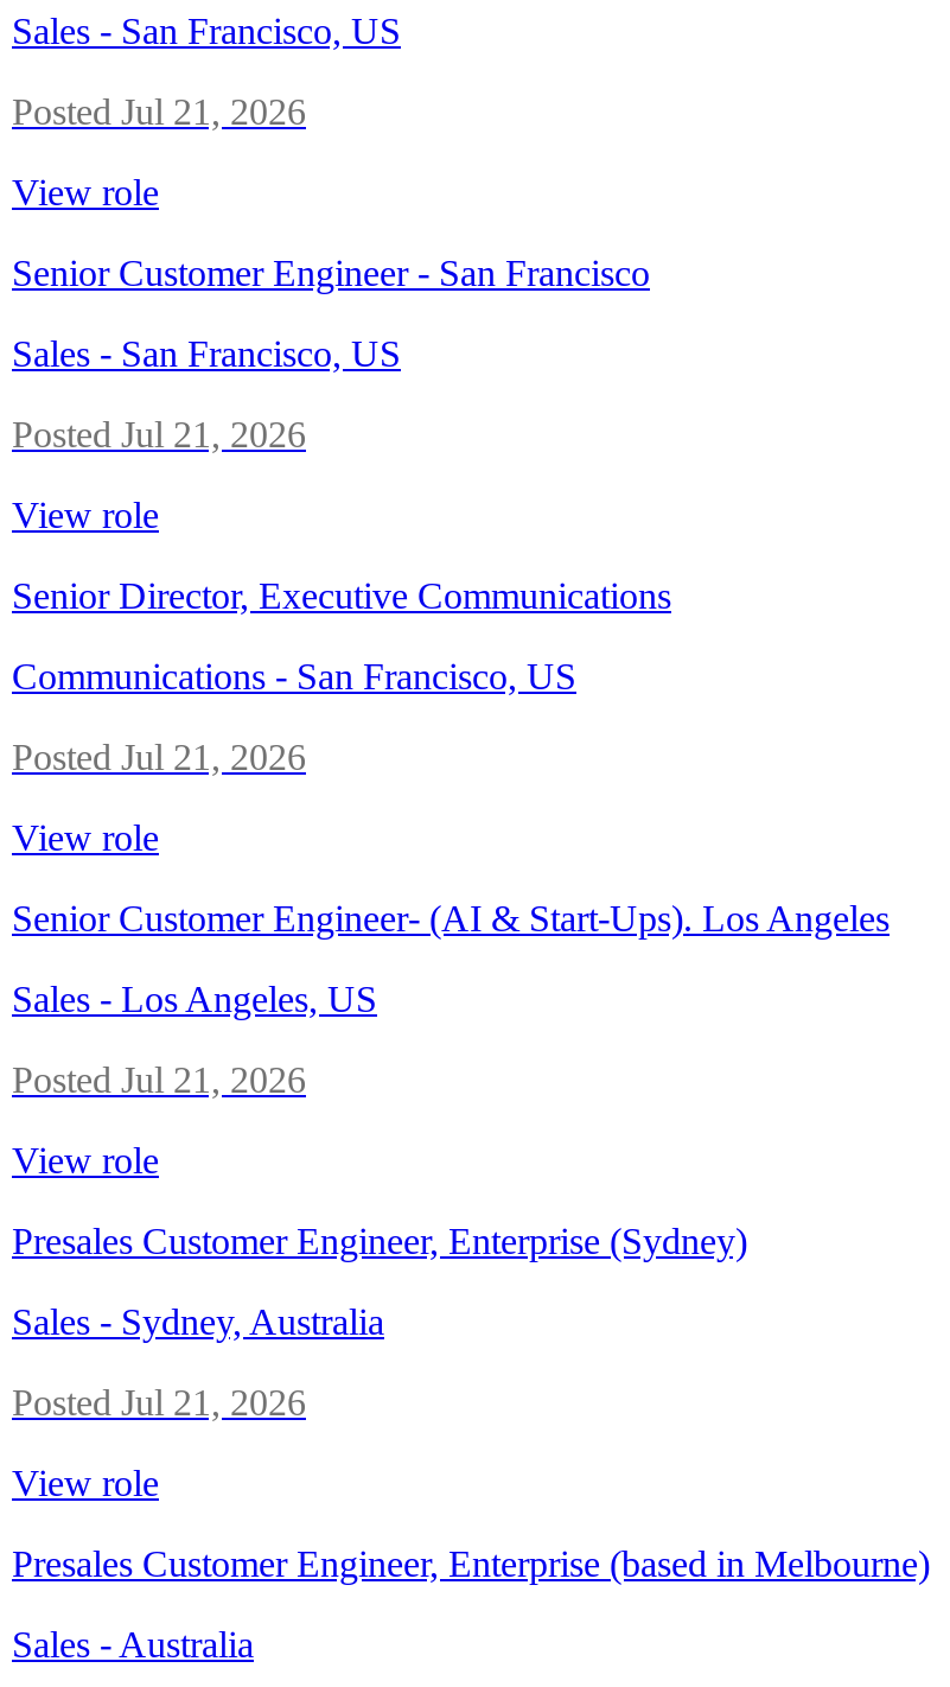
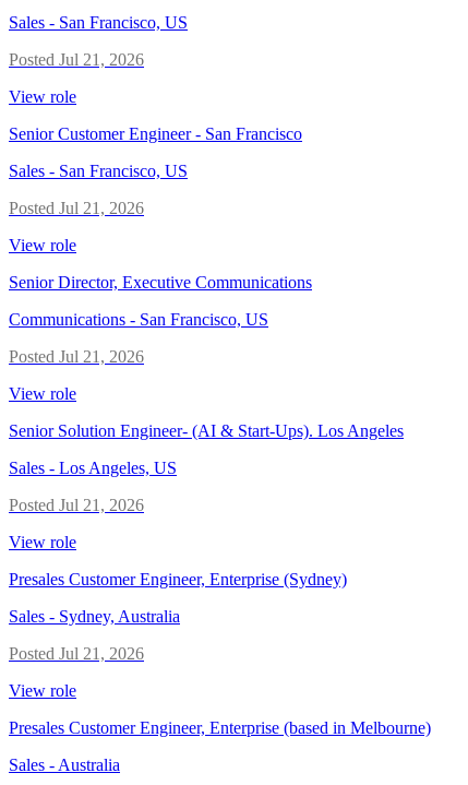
- Senior Customer Engineer- (AI & Start-Ups). Los Angeles
+ Senior Solution Engineer- (AI & Start-Ups). Los Angeles
